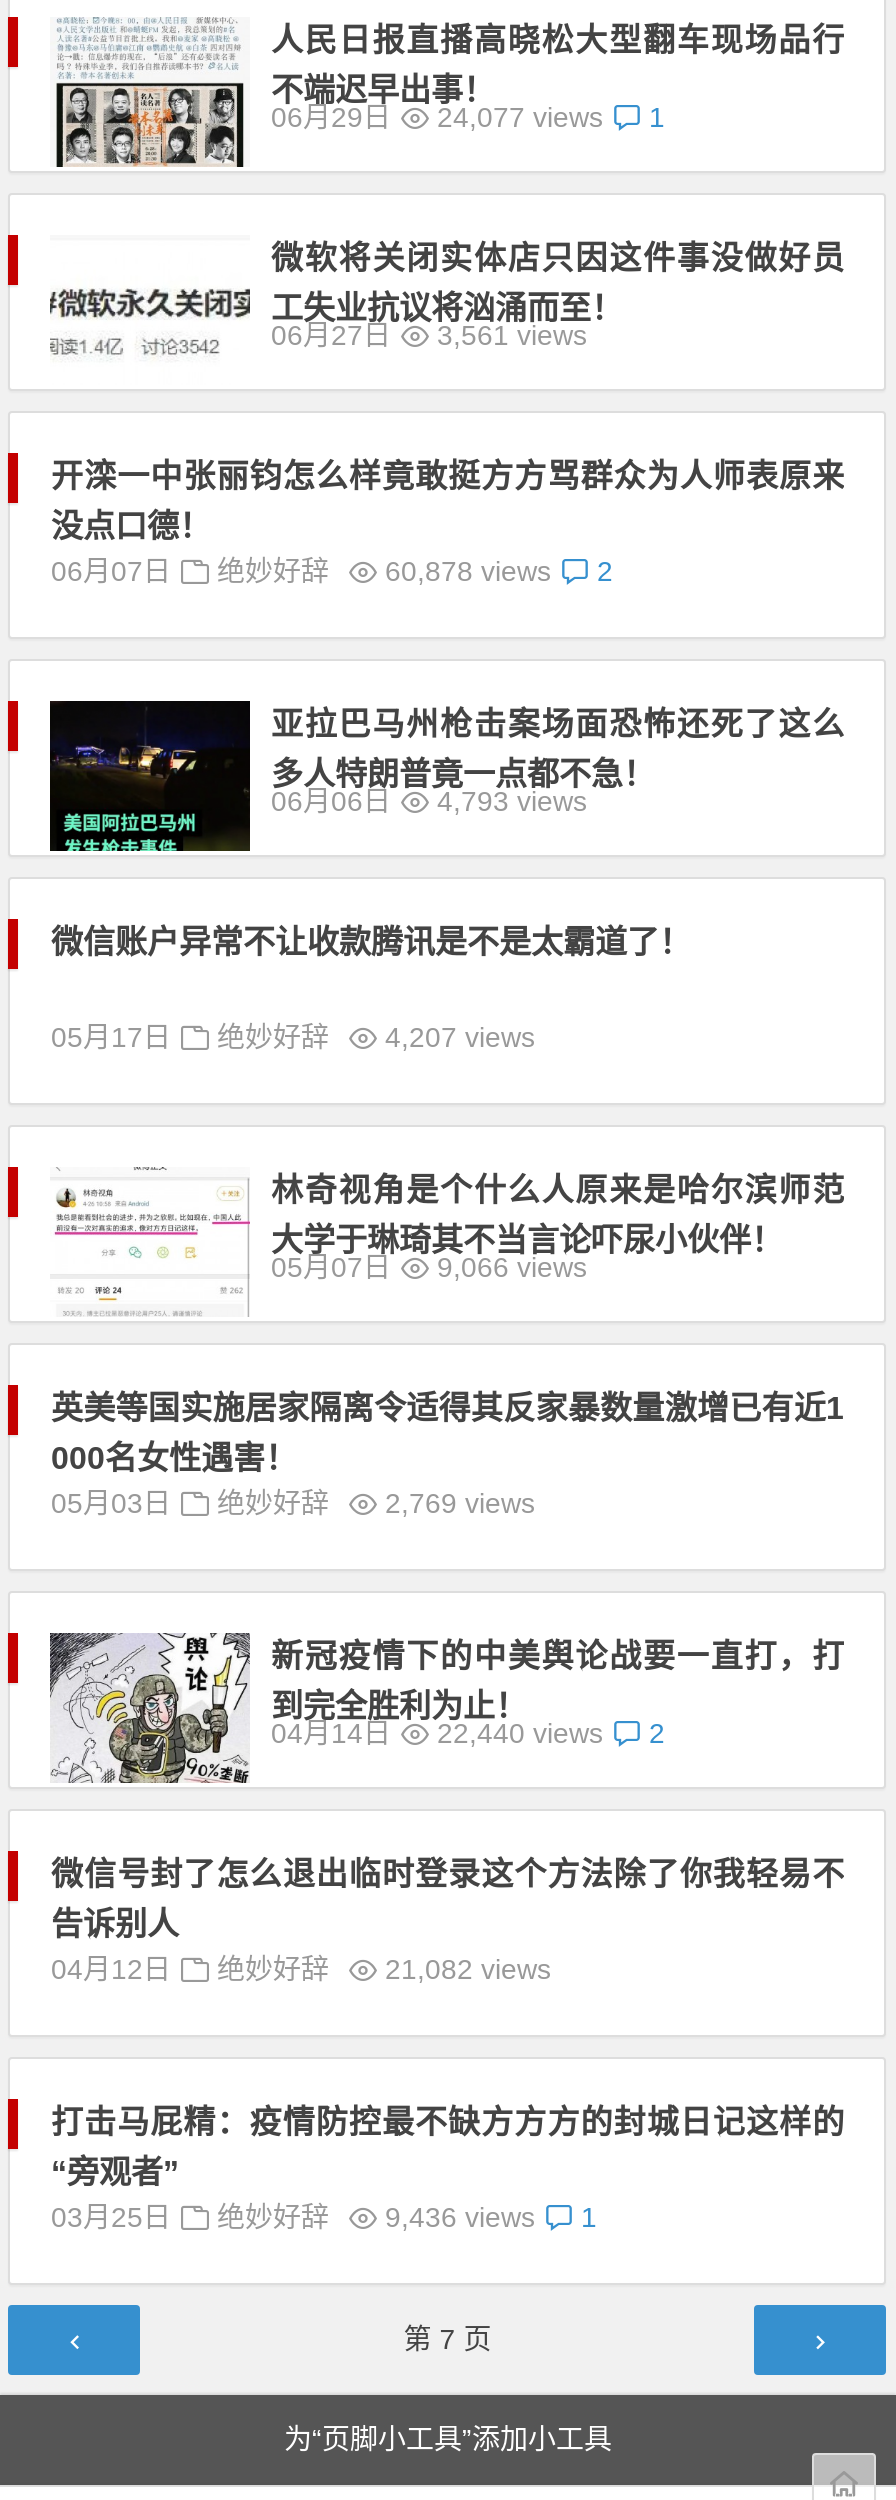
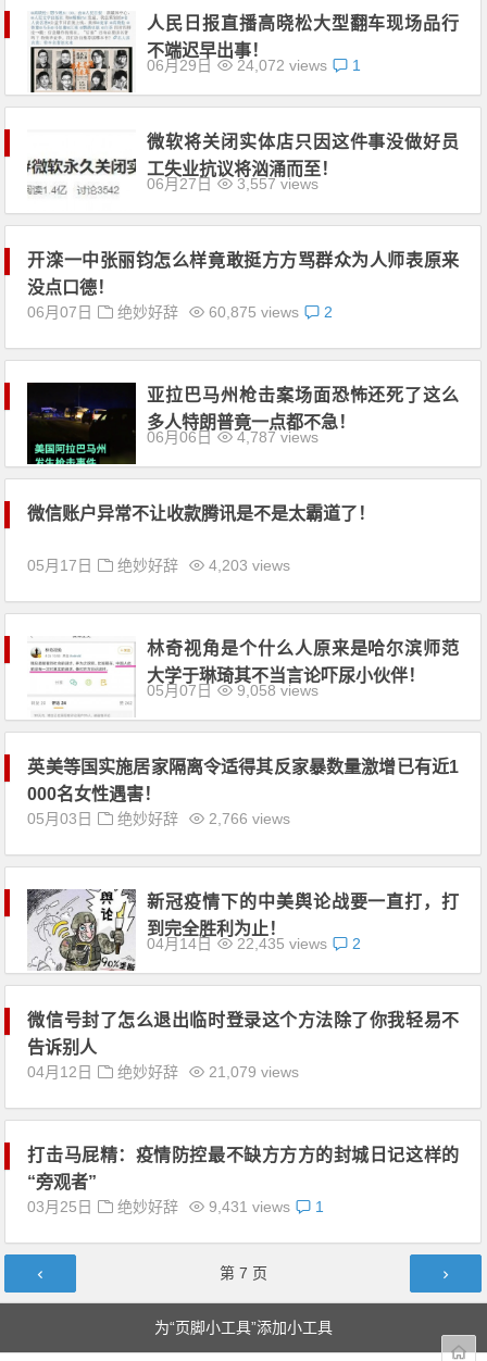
- 06月29日 24,077 views 1
+ 06月29日 24,072 views 1

- 06月27日 3,561 views
+ 06月27日 3,557 views

- 06月07日 绝妙好辞 60,878 views 2
+ 06月07日 绝妙好辞 60,875 views 2

- 06月06日 4,793 views
+ 06月06日 4,787 views

- 05月17日 绝妙好辞 4,207 views
+ 05月17日 绝妙好辞 4,203 views

- 05月07日 9,066 views
+ 05月07日 9,058 views

- 05月03日 绝妙好辞 2,769 views
+ 05月03日 绝妙好辞 2,766 views

- 04月14日 22,440 views 2
+ 04月14日 22,435 views 2

- 04月12日 绝妙好辞 21,082 views
+ 04月12日 绝妙好辞 21,079 views

- 03月25日 绝妙好辞 9,436 views 1
+ 03月25日 绝妙好辞 9,431 views 1
